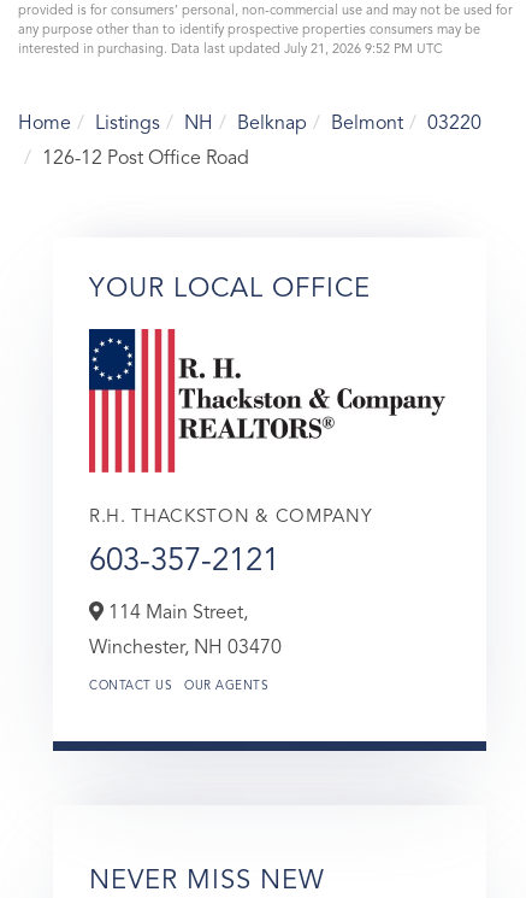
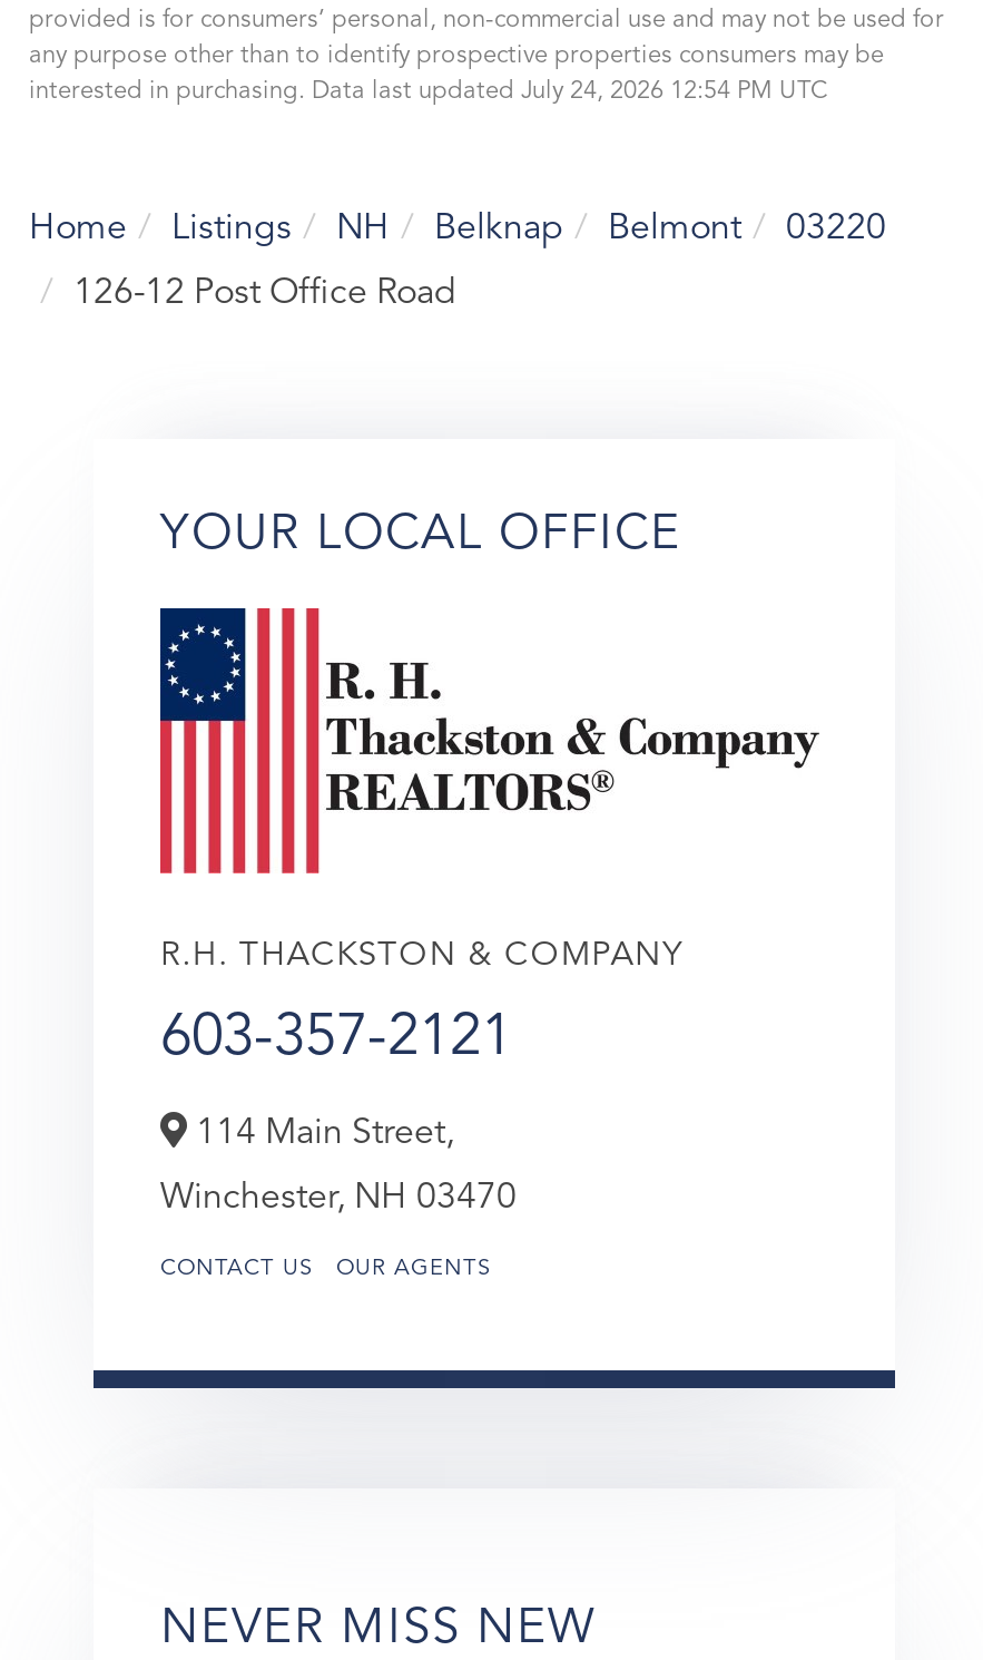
- interested in purchasing. Data last updated July 21, 2026 9:52 PM UTC
+ interested in purchasing. Data last updated July 24, 2026 12:54 PM UTC
